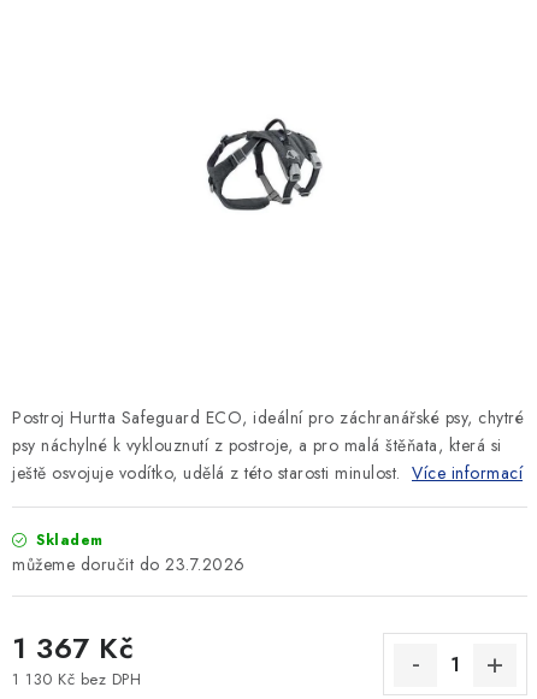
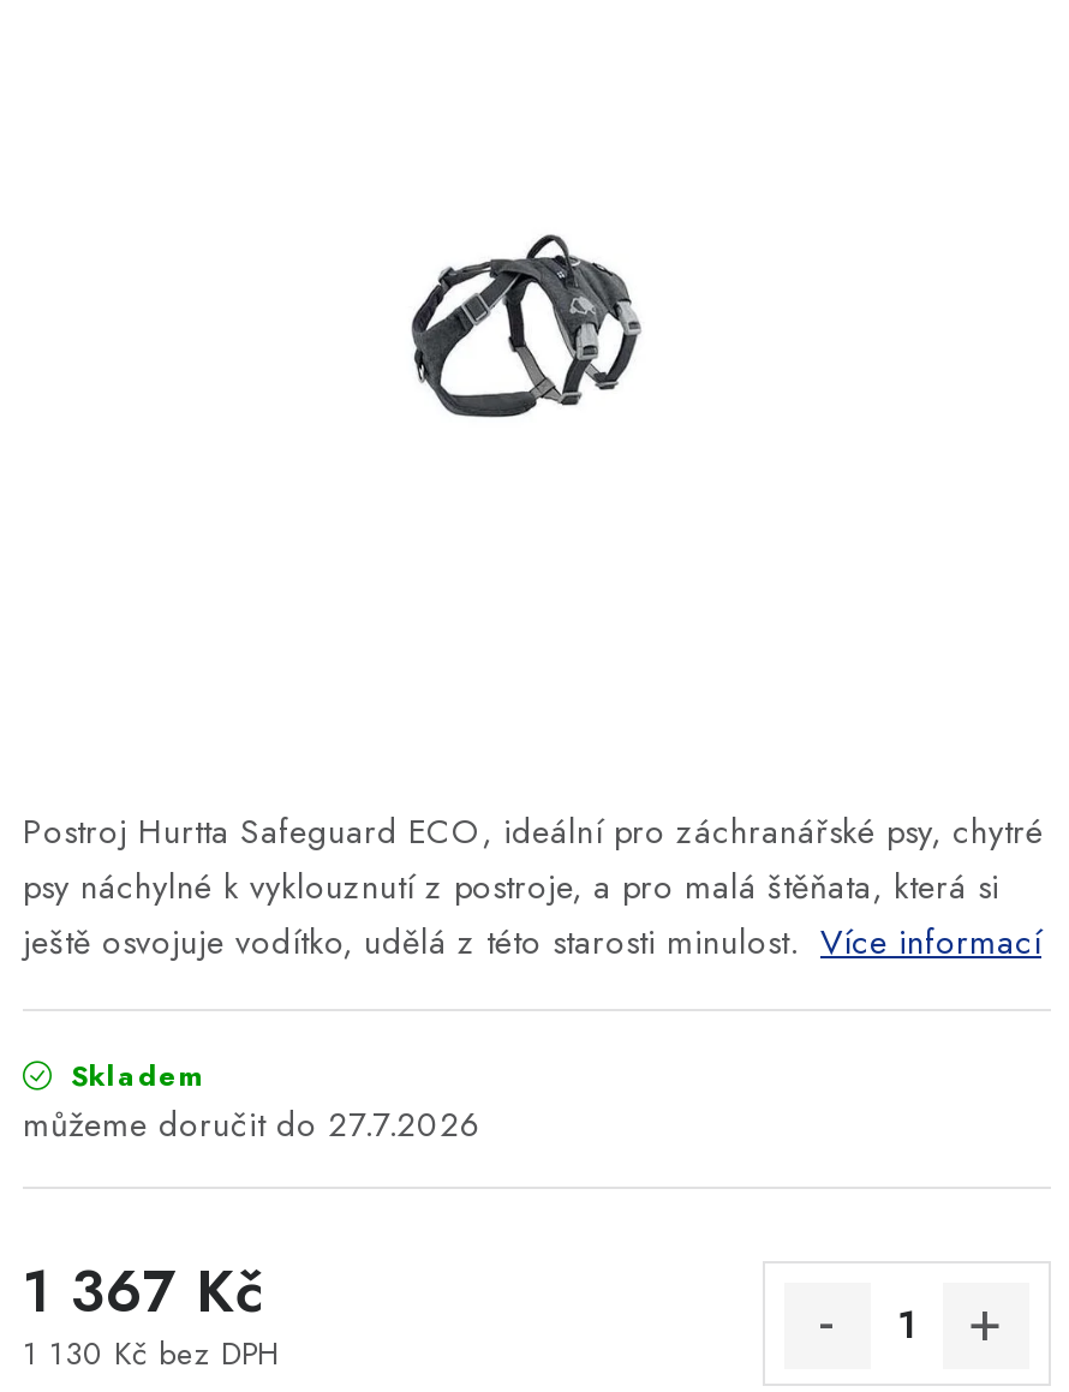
- 23.7.2026
+ 27.7.2026
